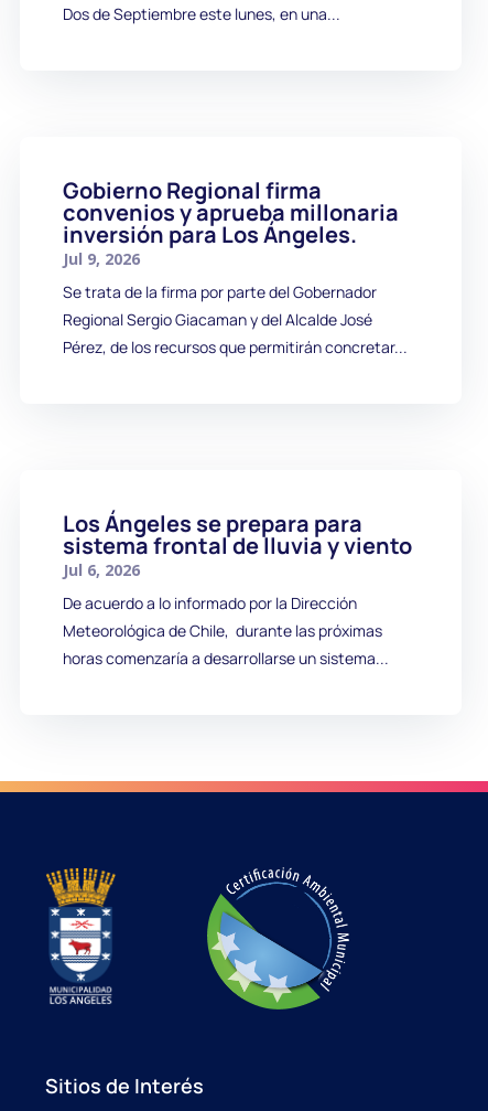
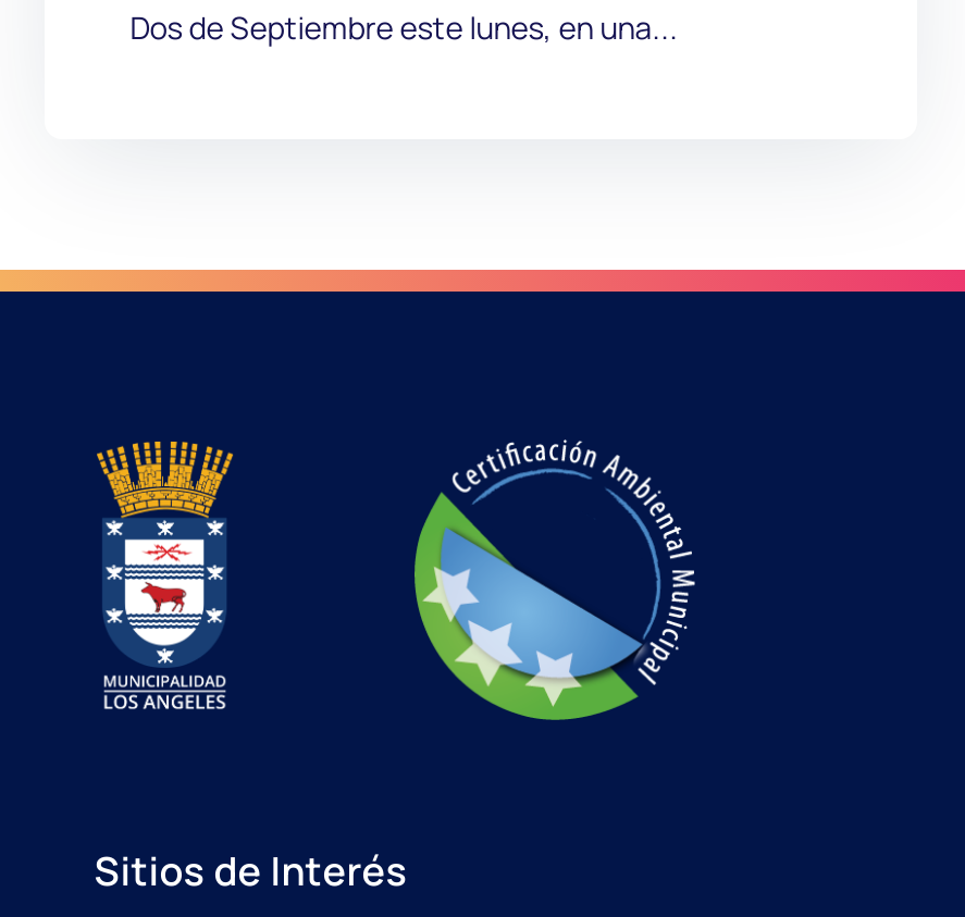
- Gobierno Regional firma
- convenios y aprueba millonaria
- inversión para Los Ángeles.
- Jul 9, 2026
- Se trata de la firma por parte del Gobernador
- Regional Sergio Giacaman y del Alcalde José
- Pérez, de los recursos que permitirán concretar...

- Los Ángeles se prepara para
- sistema frontal de lluvia y viento
- Jul 6, 2026
- De acuerdo a lo informado por la Dirección
- Meteorológica de Chile, durante las próximas
- horas comenzaría a desarrollarse un sistema...
